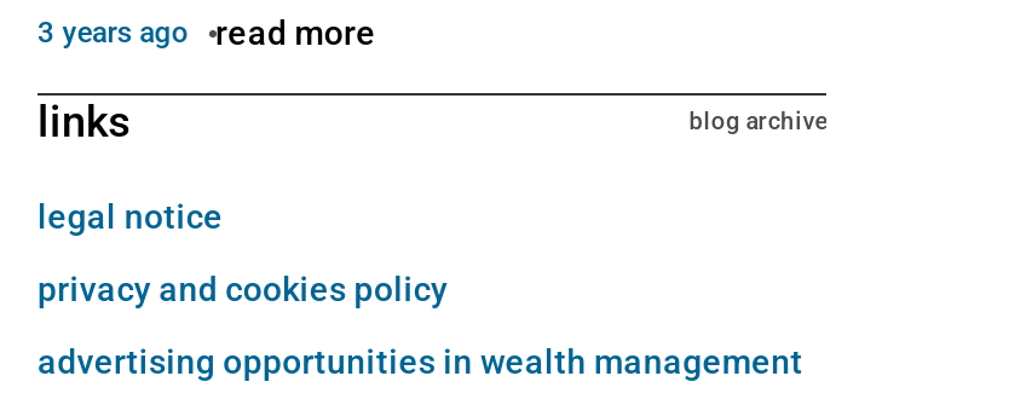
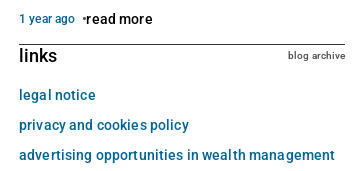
- 3 years ago read more
+ 1 year ago read more
